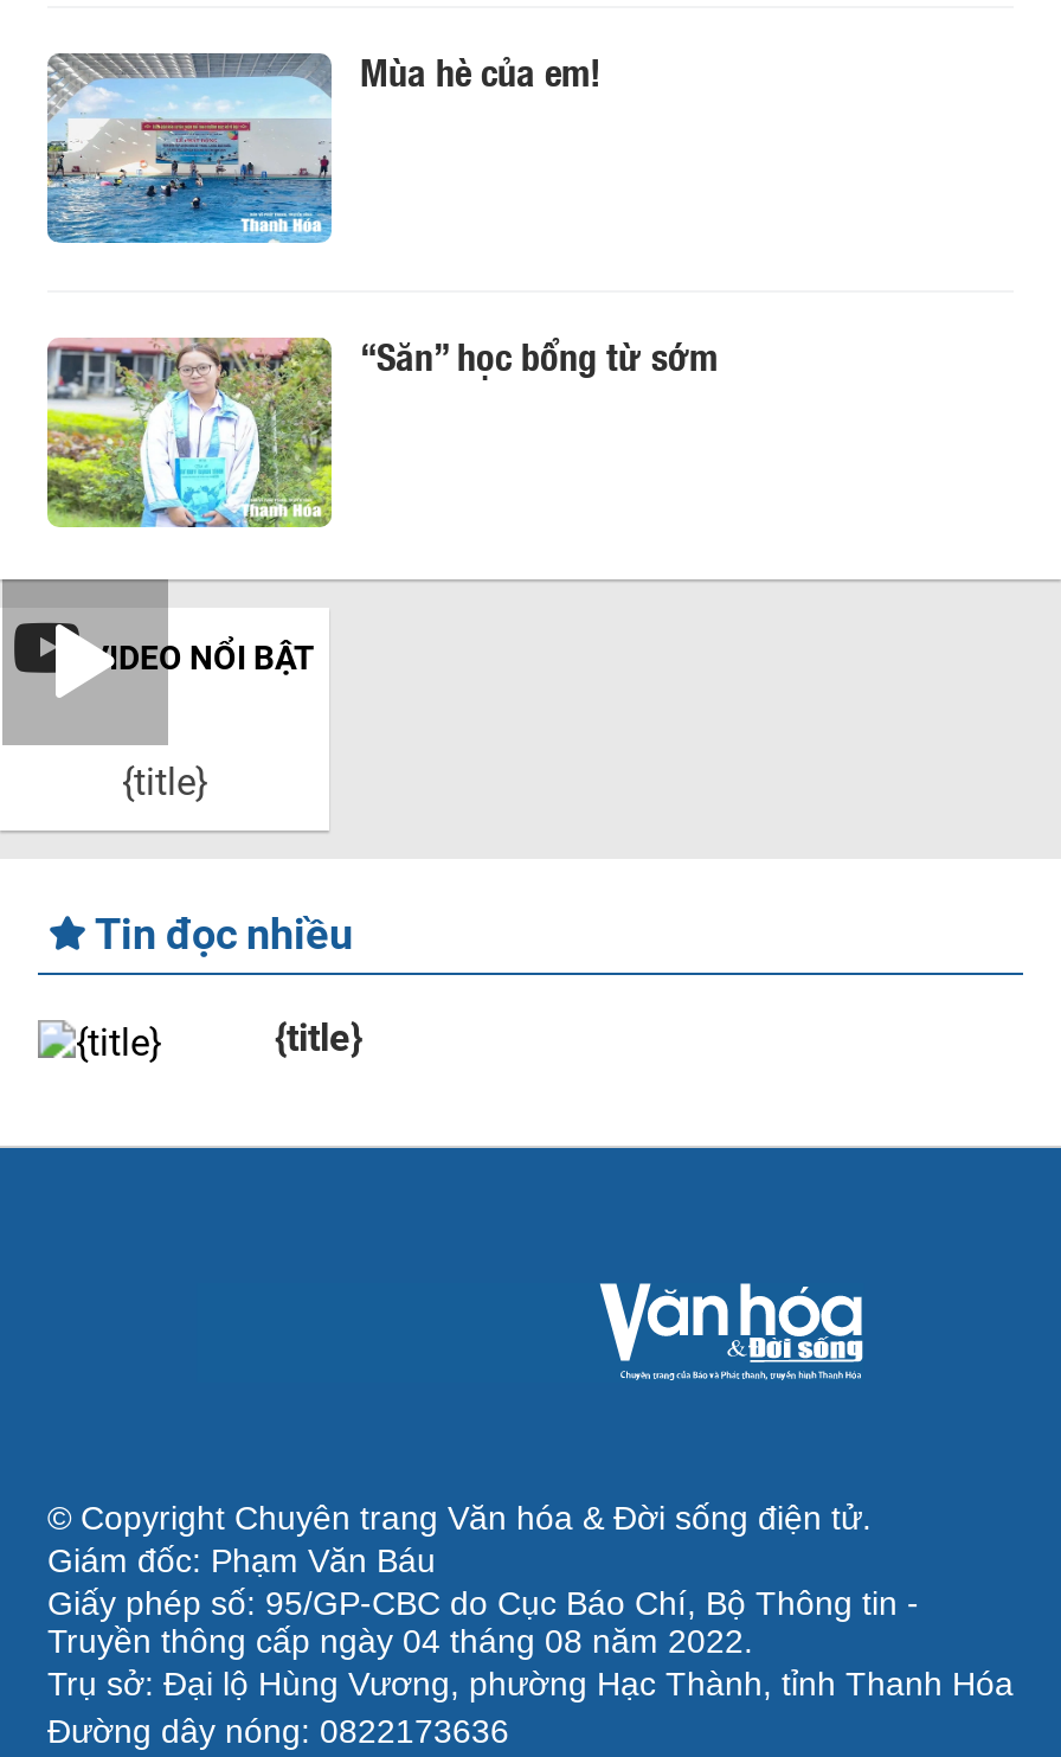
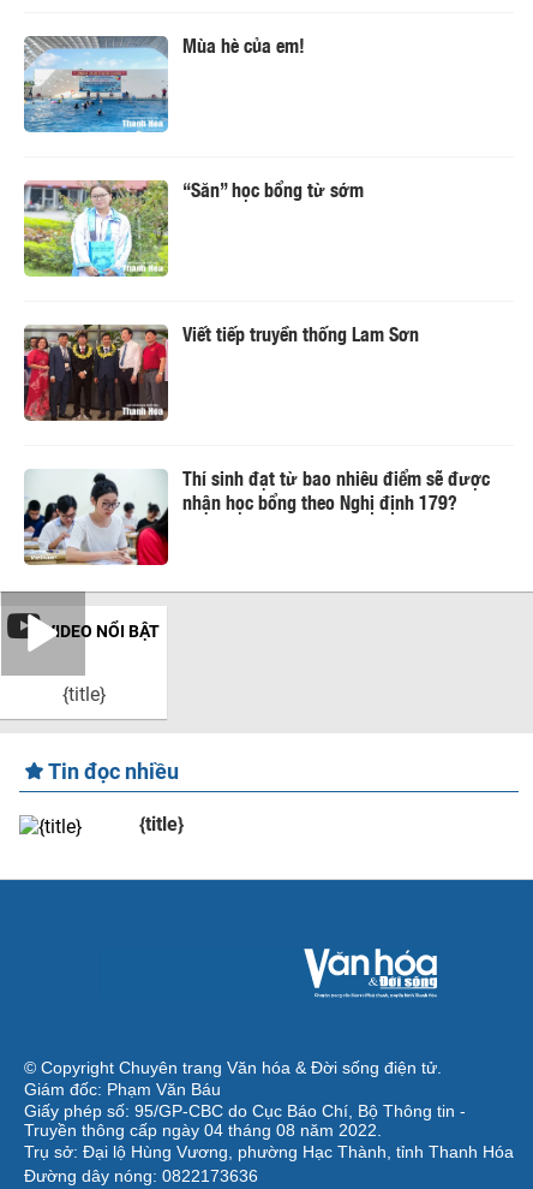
+ [image]
+ Viết tiếp truyền thống Lam Sơn

+ [image]
+ Thí sinh đạt từ bao nhiêu điểm sẽ được
+ nhận học bổng theo Nghị định 179?
